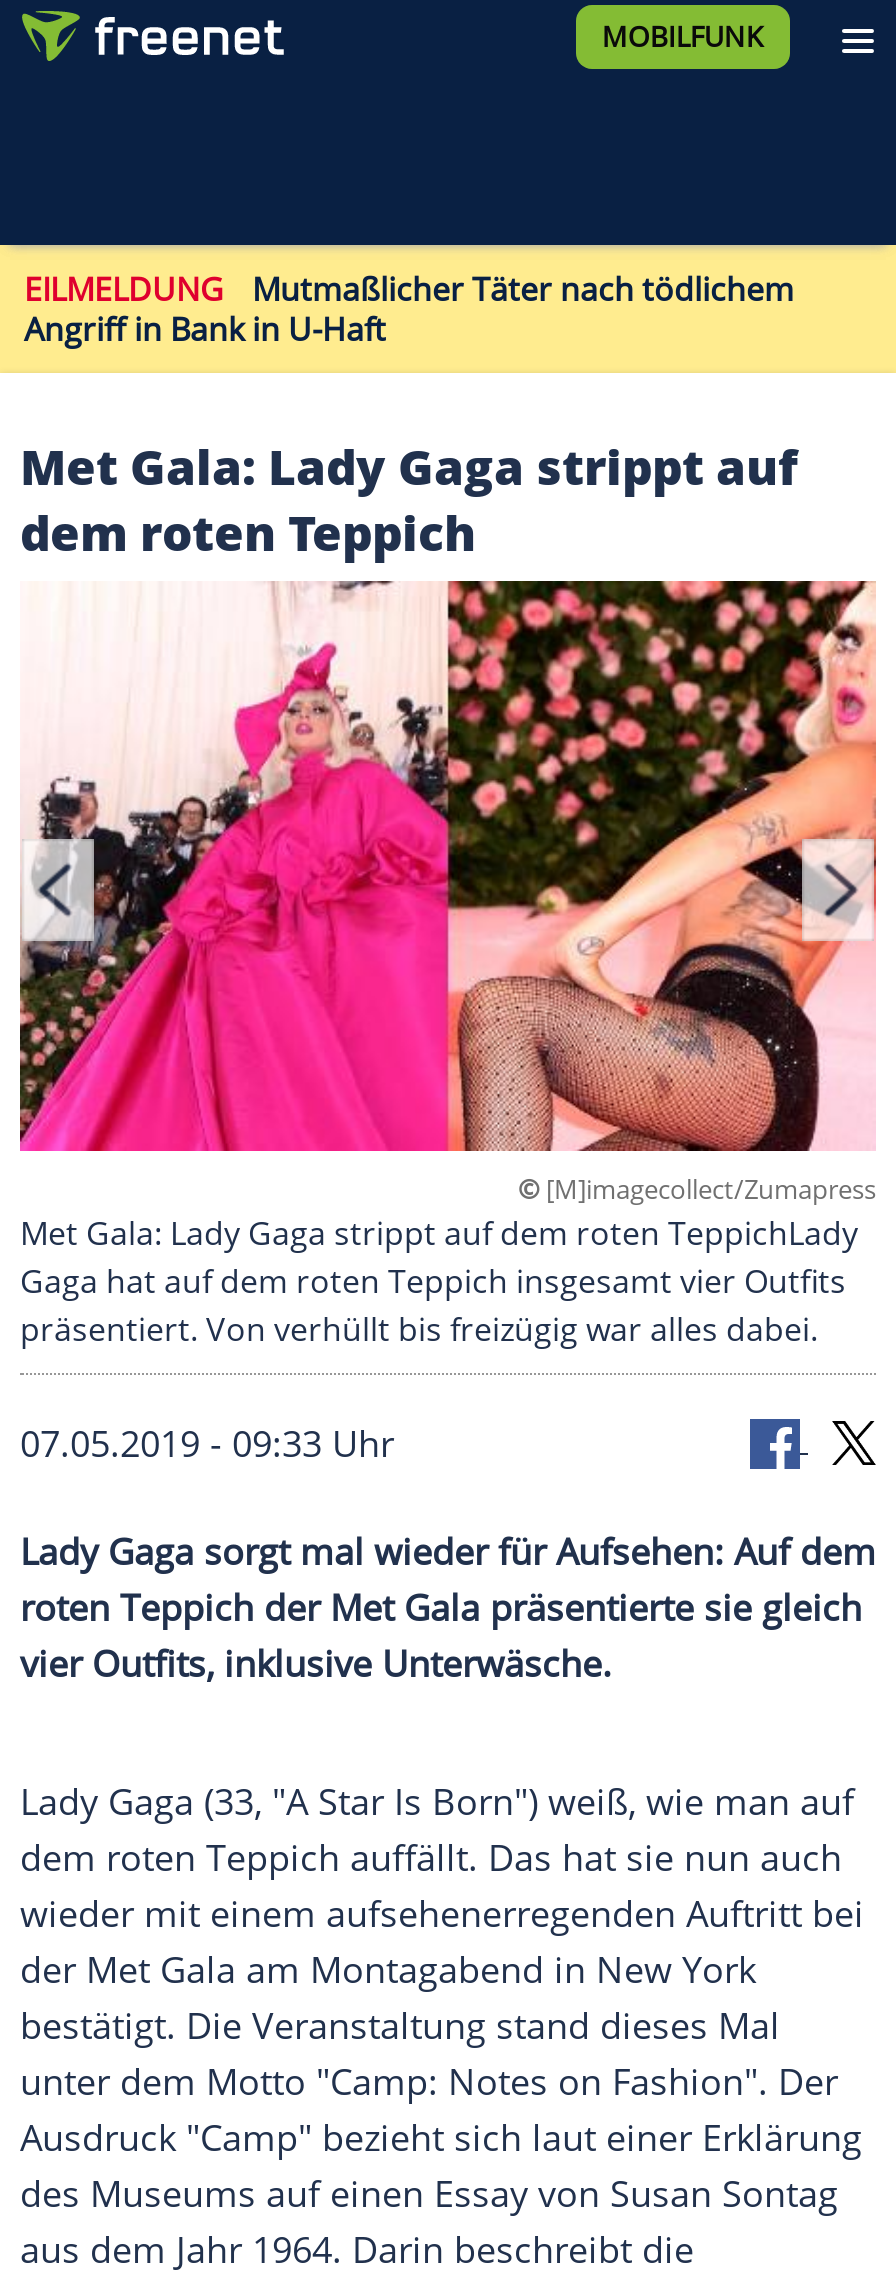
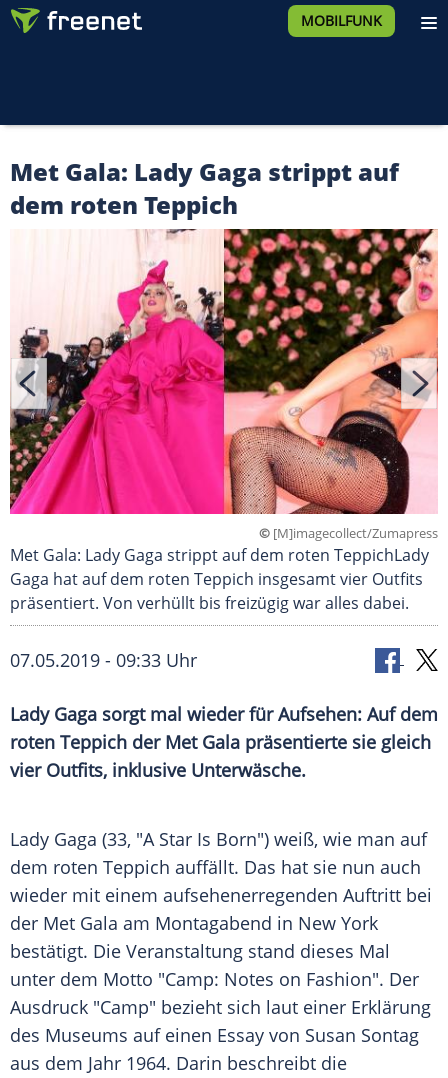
- EILMELDUNG Mutmaßlicher Täter nach tödlichem
- Angriff in Bank in U-Haft
